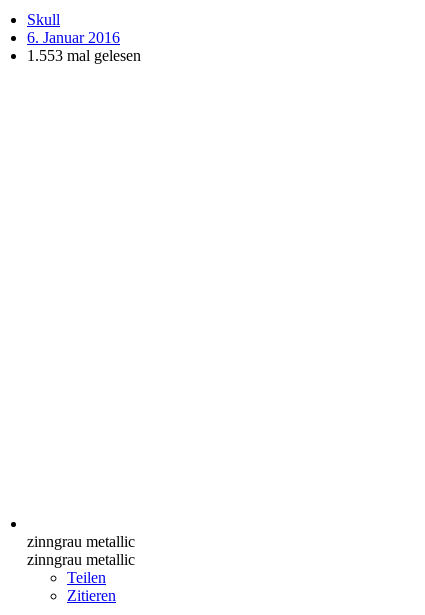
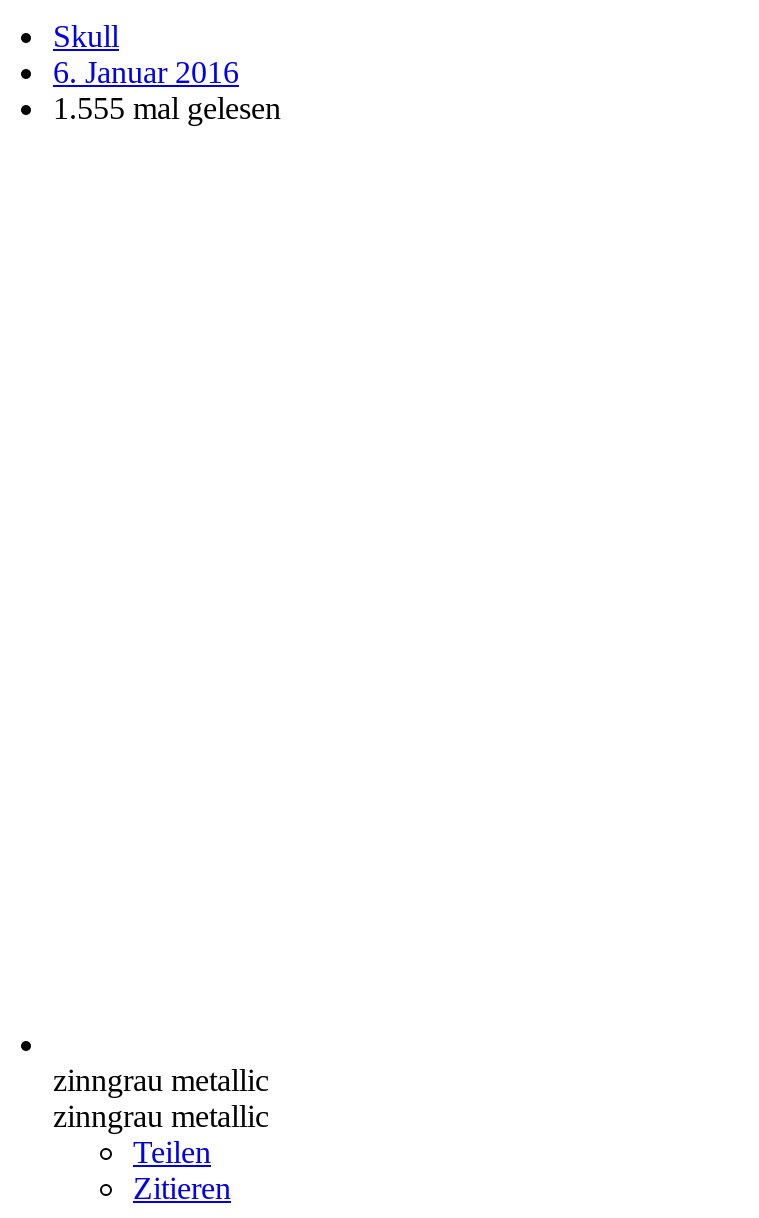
- 1.553 mal gelesen
+ 1.555 mal gelesen
